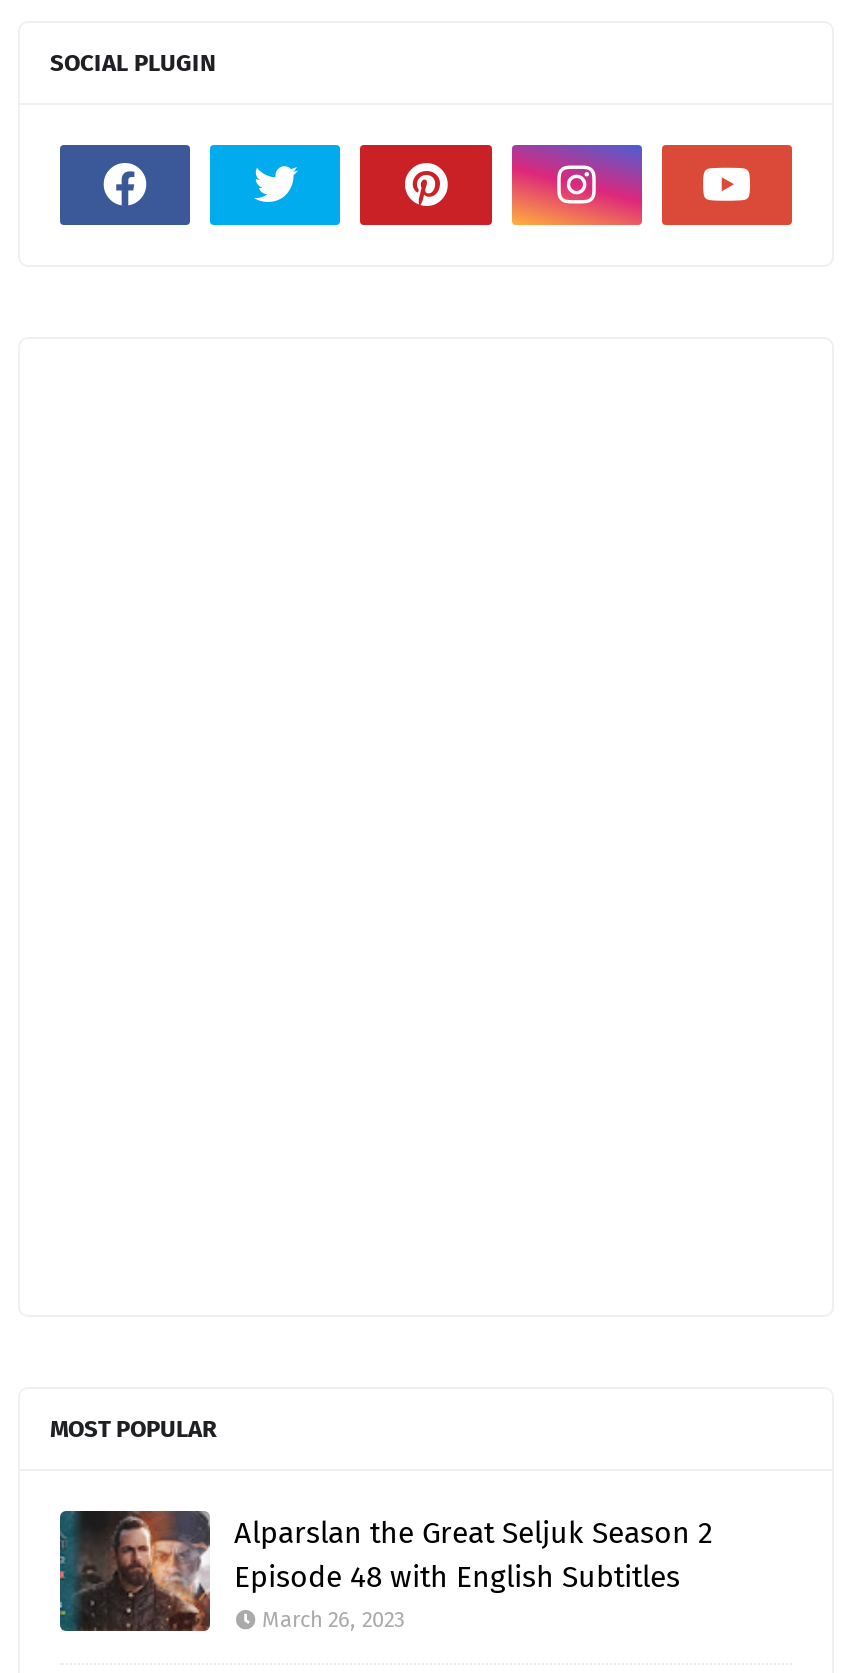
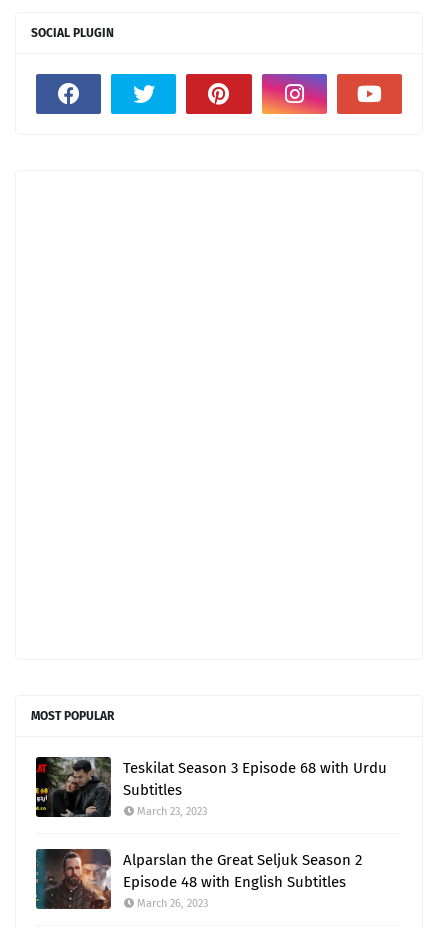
+ [image]
+ Teskilat Season 3 Episode 68 with Urdu
+ Subtitles
+ March 23, 2023
